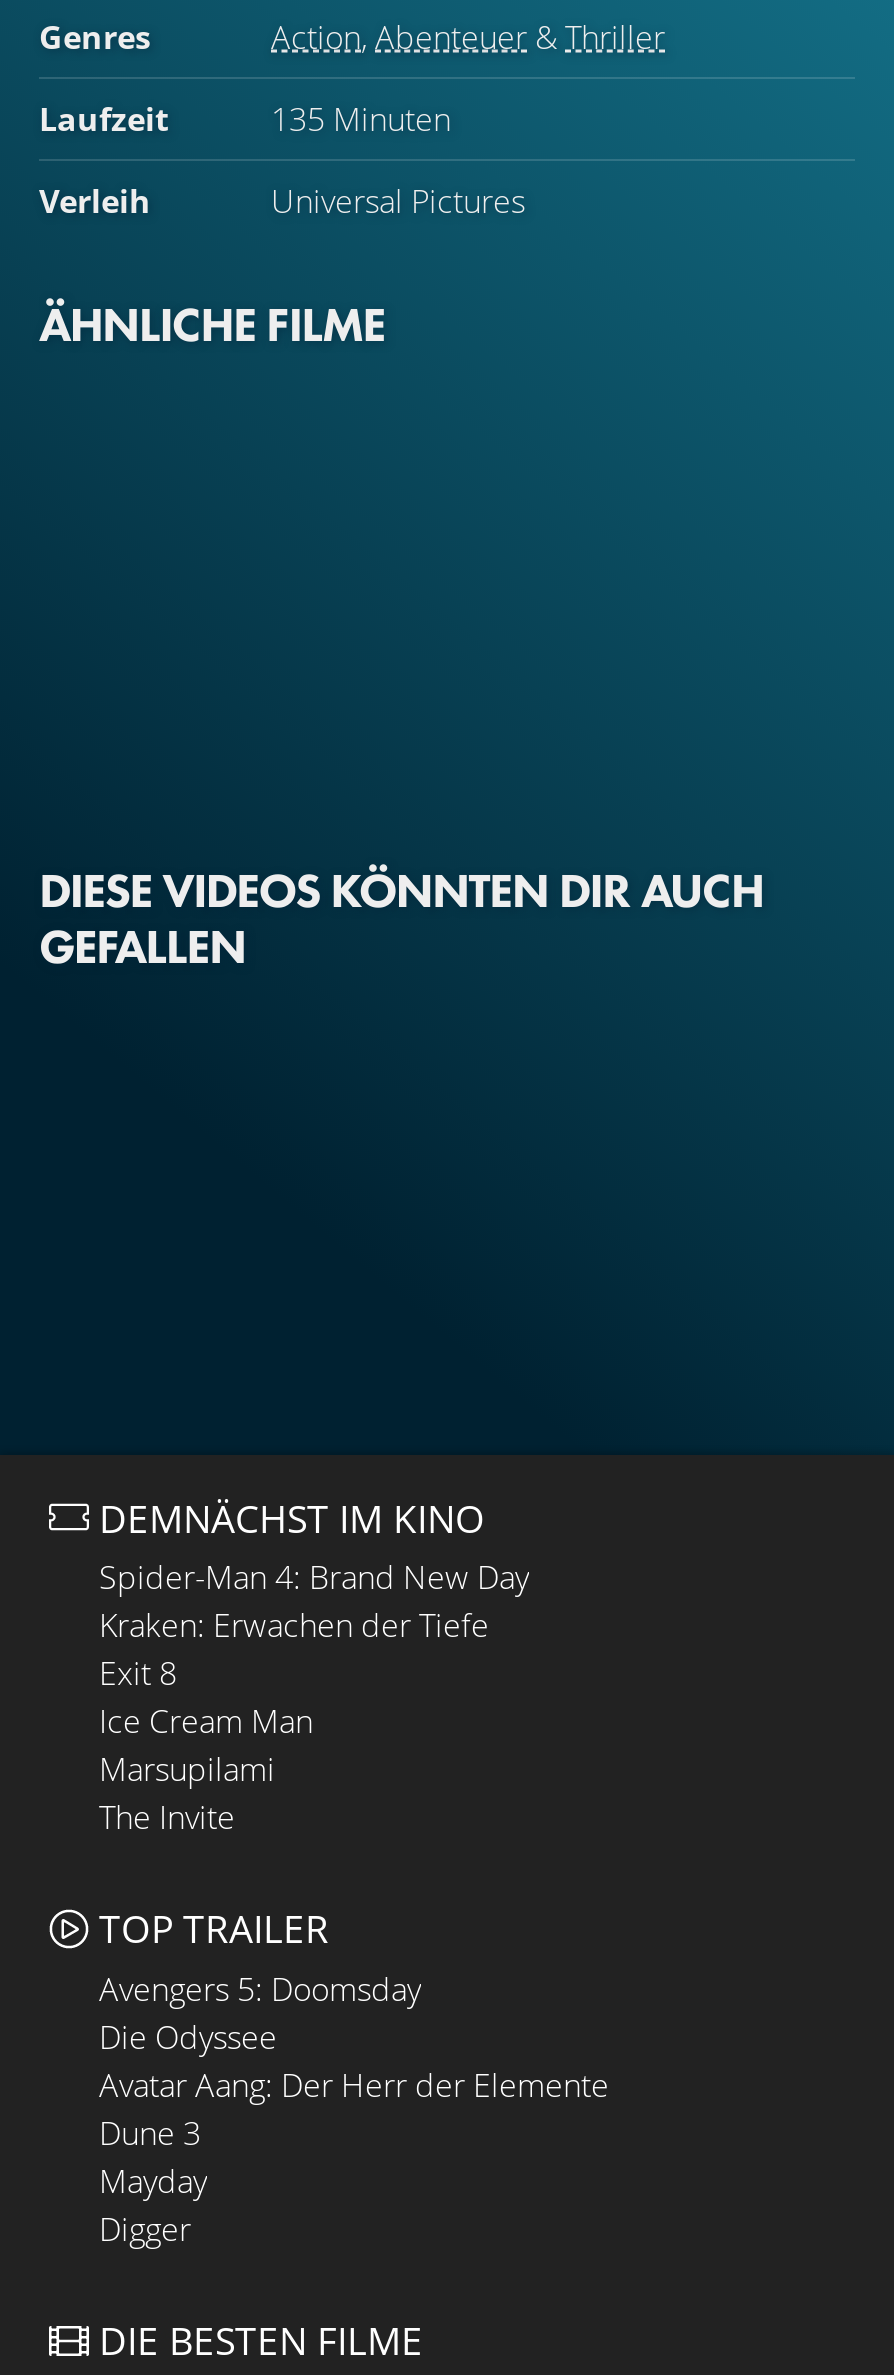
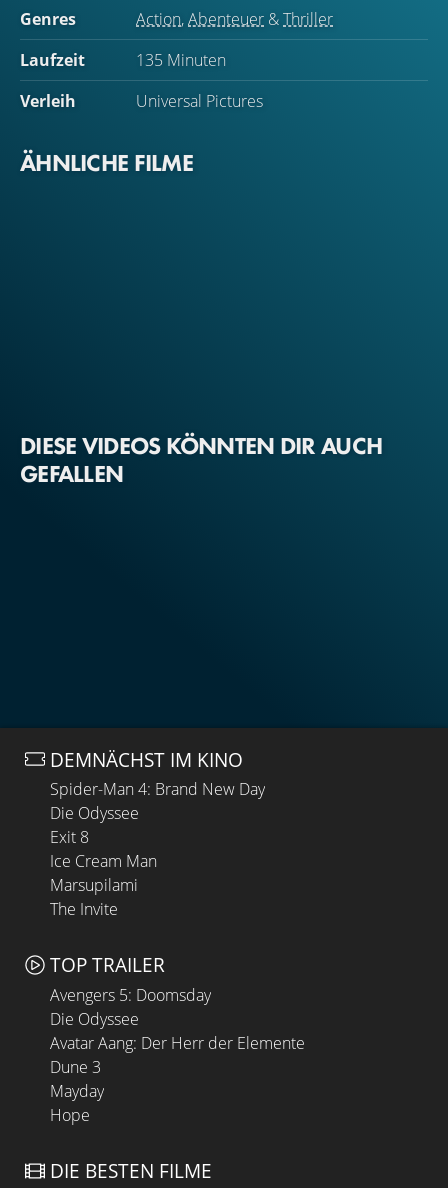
- Kraken: Erwachen der Tiefe
+ Die Odyssee

- Digger
+ Hope
